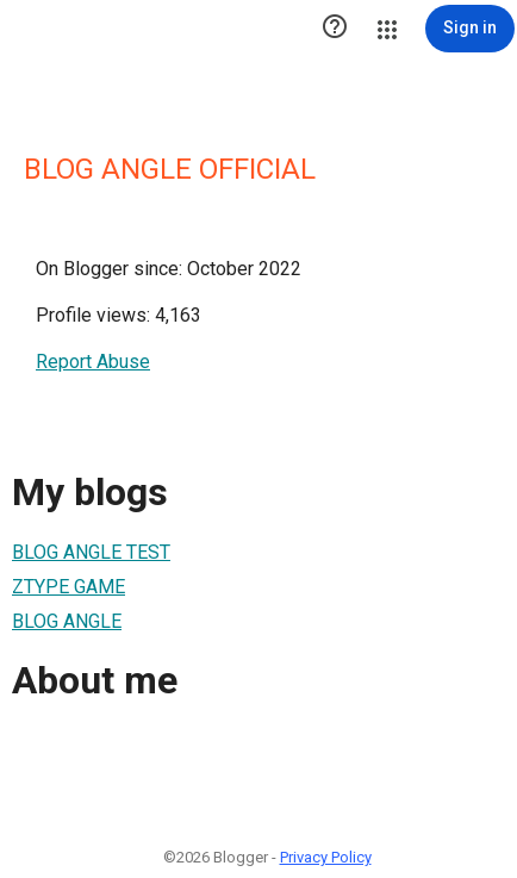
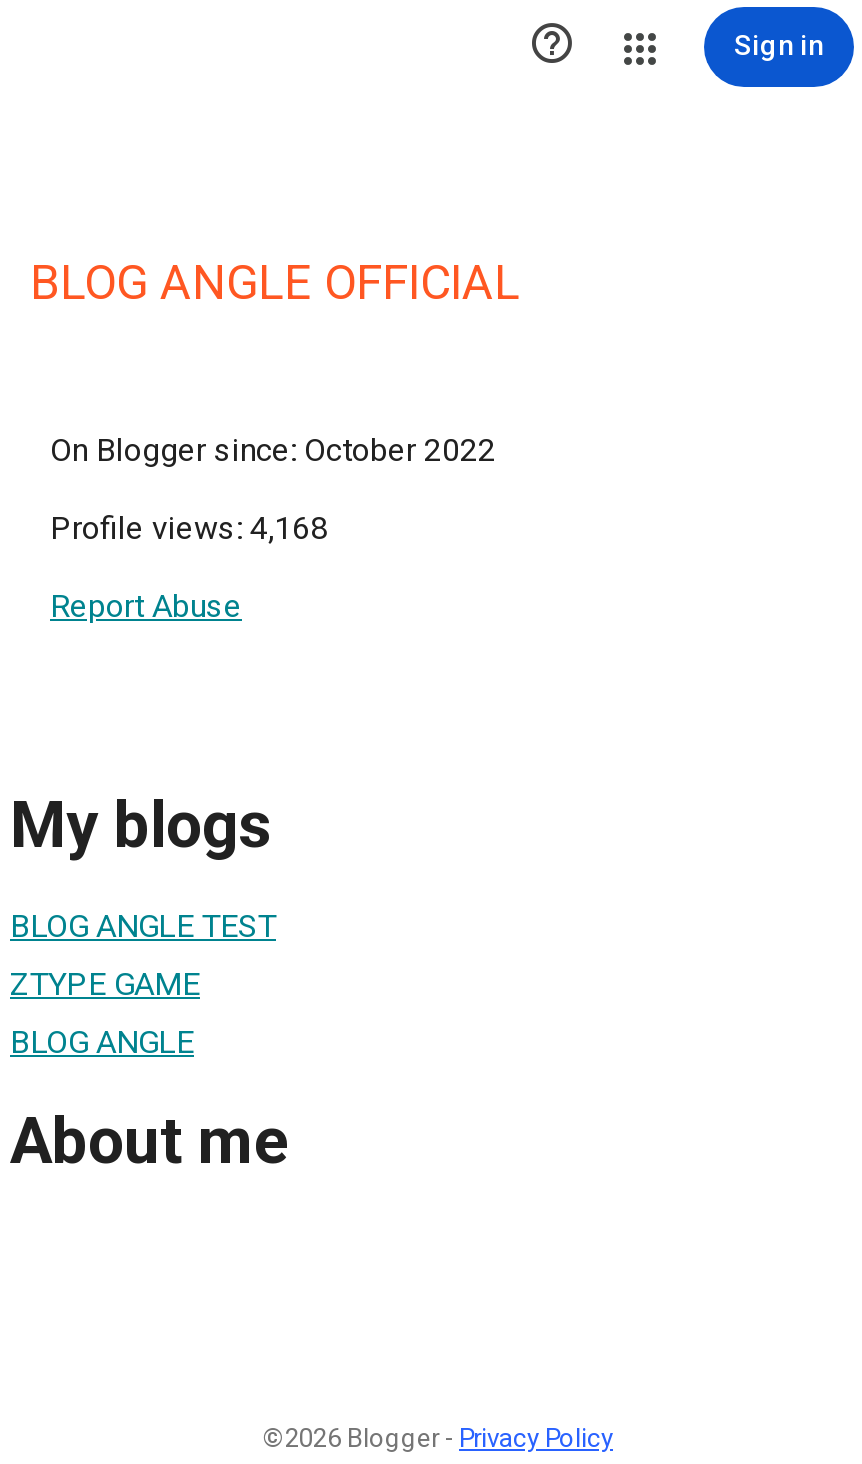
- Profile views: 4,163
+ Profile views: 4,168
